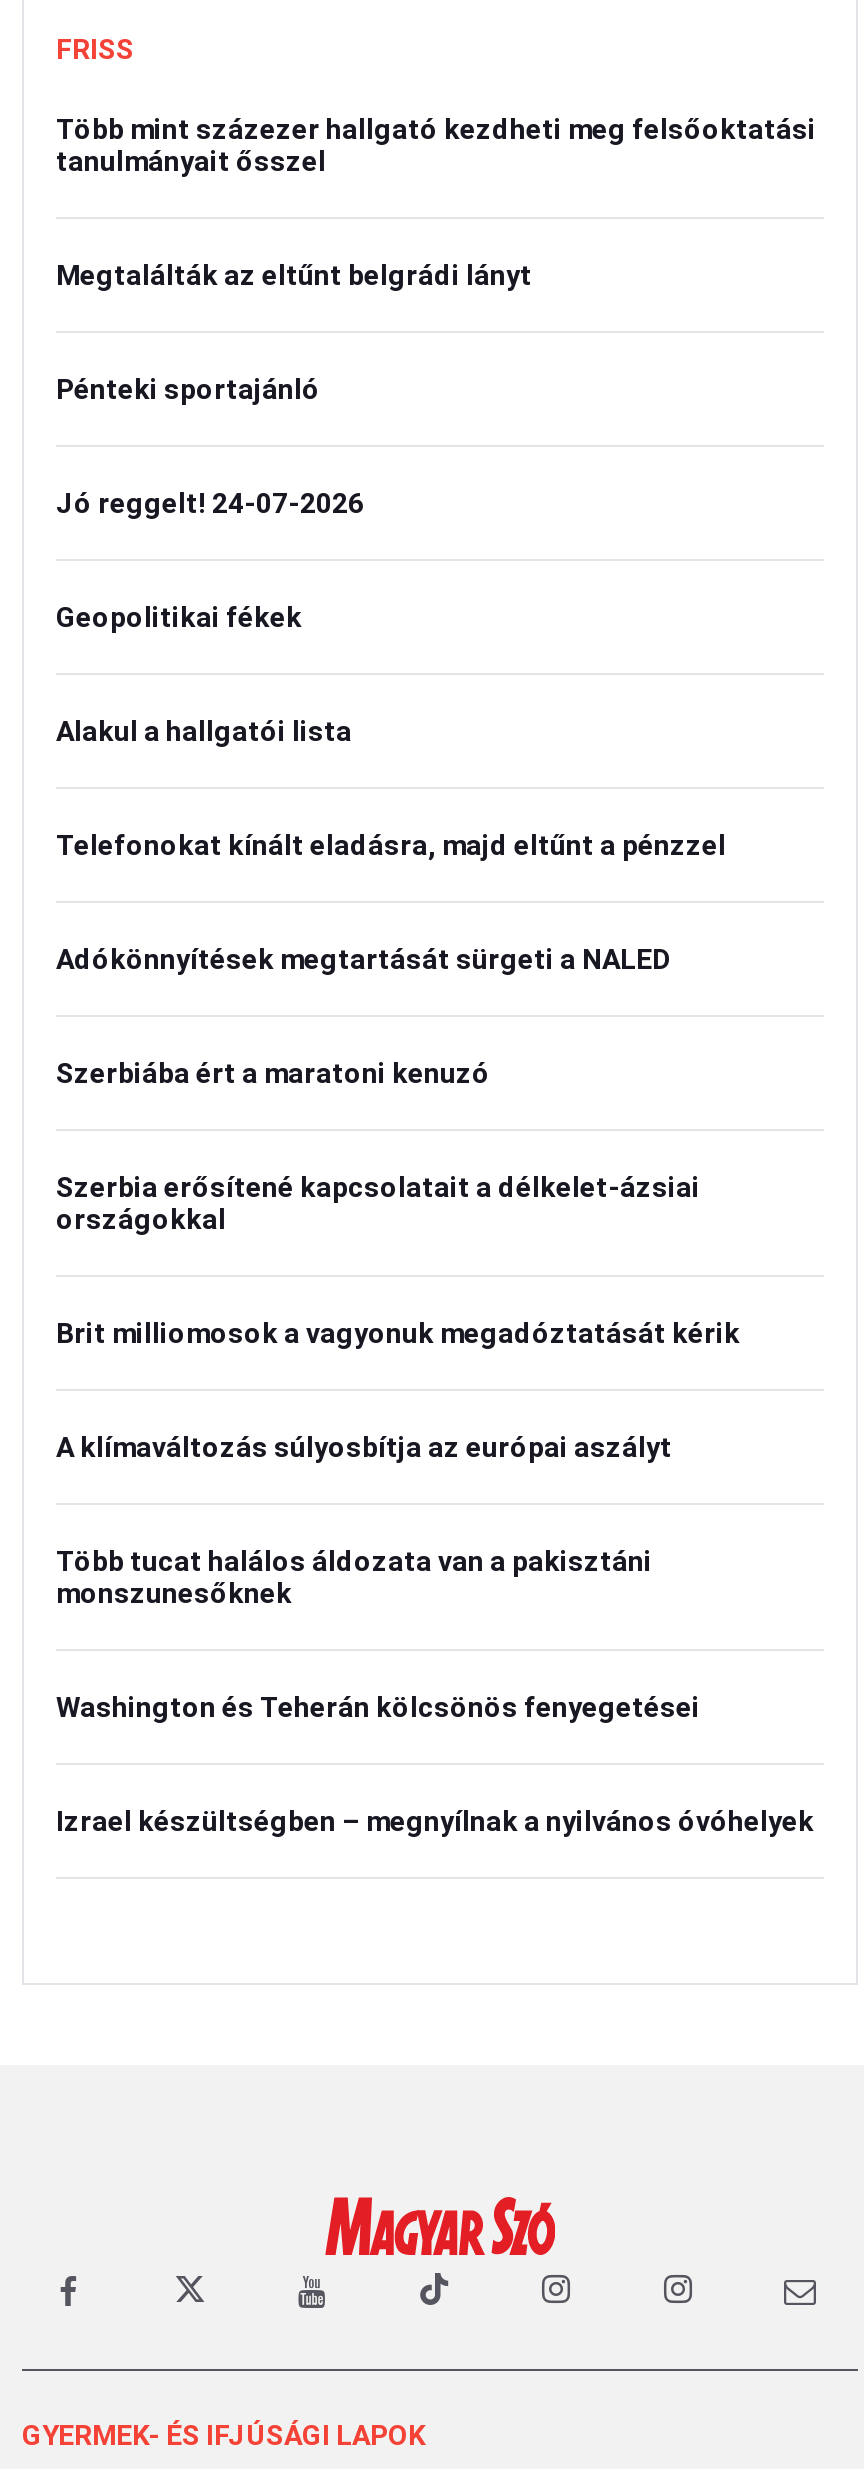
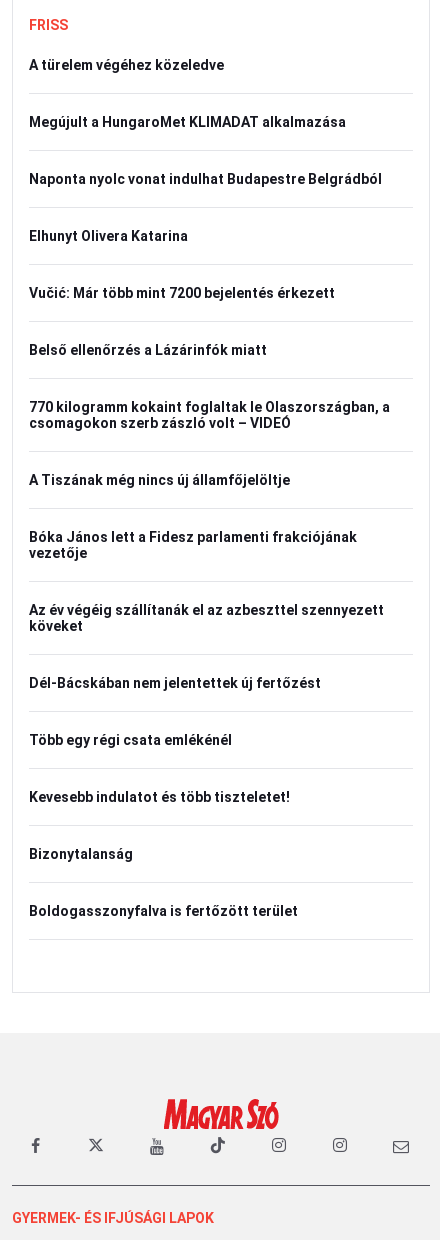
- Több mint százezer hallgató kezdheti meg felsőoktatási
- tanulmányait ősszel
+ A türelem végéhez közeledve

- Megtalálták az eltűnt belgrádi lányt
+ Megújult a HungaroMet KLIMADAT alkalmazása

- Pénteki sportajánló
+ Naponta nyolc vonat indulhat Budapestre Belgrádból

- Jó reggelt! 24-07-2026
+ Elhunyt Olivera Katarina

- Geopolitikai fékek
+ Vučić: Már több mint 7200 bejelentés érkezett

- Alakul a hallgatói lista
+ Belső ellenőrzés a Lázárinfók miatt

- Telefonokat kínált eladásra, majd eltűnt a pénzzel
+ 770 kilogramm kokaint foglaltak le Olaszországban, a
+ csomagokon szerb zászló volt – VIDEÓ

- Adókönnyítések megtartását sürgeti a NALED
+ A Tiszának még nincs új államfőjelöltje

- Szerbiába ért a maratoni kenuzó
+ Bóka János lett a Fidesz parlamenti frakciójának
+ vezetője

- Szerbia erősítené kapcsolatait a délkelet-ázsiai
- országokkal
+ Az év végéig szállítanák el az azbeszttel szennyezett
+ köveket

- Brit milliomosok a vagyonuk megadóztatását kérik
+ Dél-Bácskában nem jelentettek új fertőzést

- A klímaváltozás súlyosbítja az európai aszályt
+ Több egy régi csata emlékénél

- Több tucat halálos áldozata van a pakisztáni
- monszunesőknek
+ Kevesebb indulatot és több tiszteletet!

- Washington és Teherán kölcsönös fenyegetései
+ Bizonytalanság

- Izrael készültségben – megnyílnak a nyilvános óvóhelyek
+ Boldogasszonyfalva is fertőzött terület
